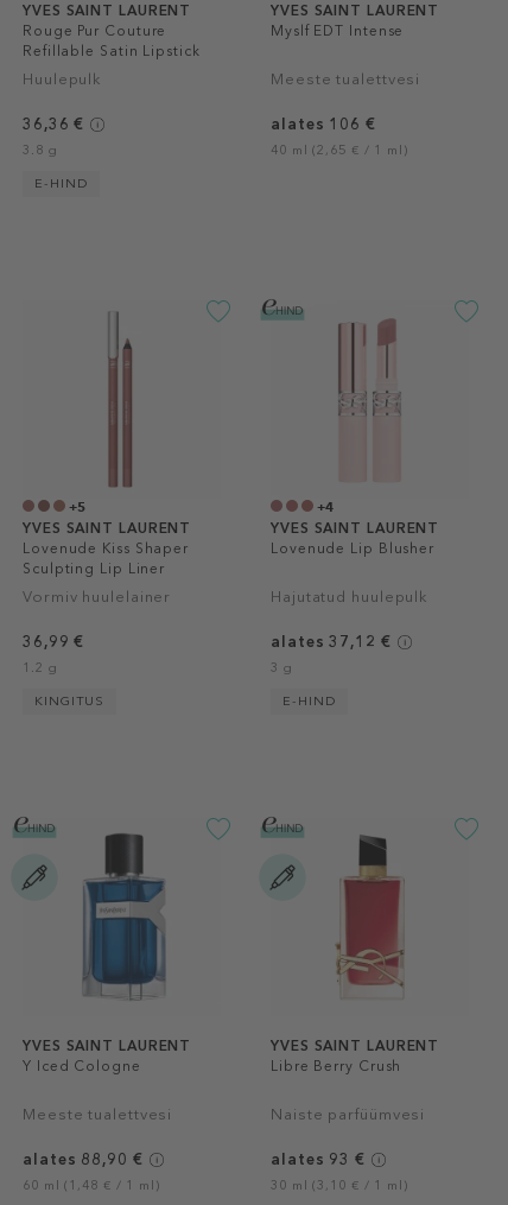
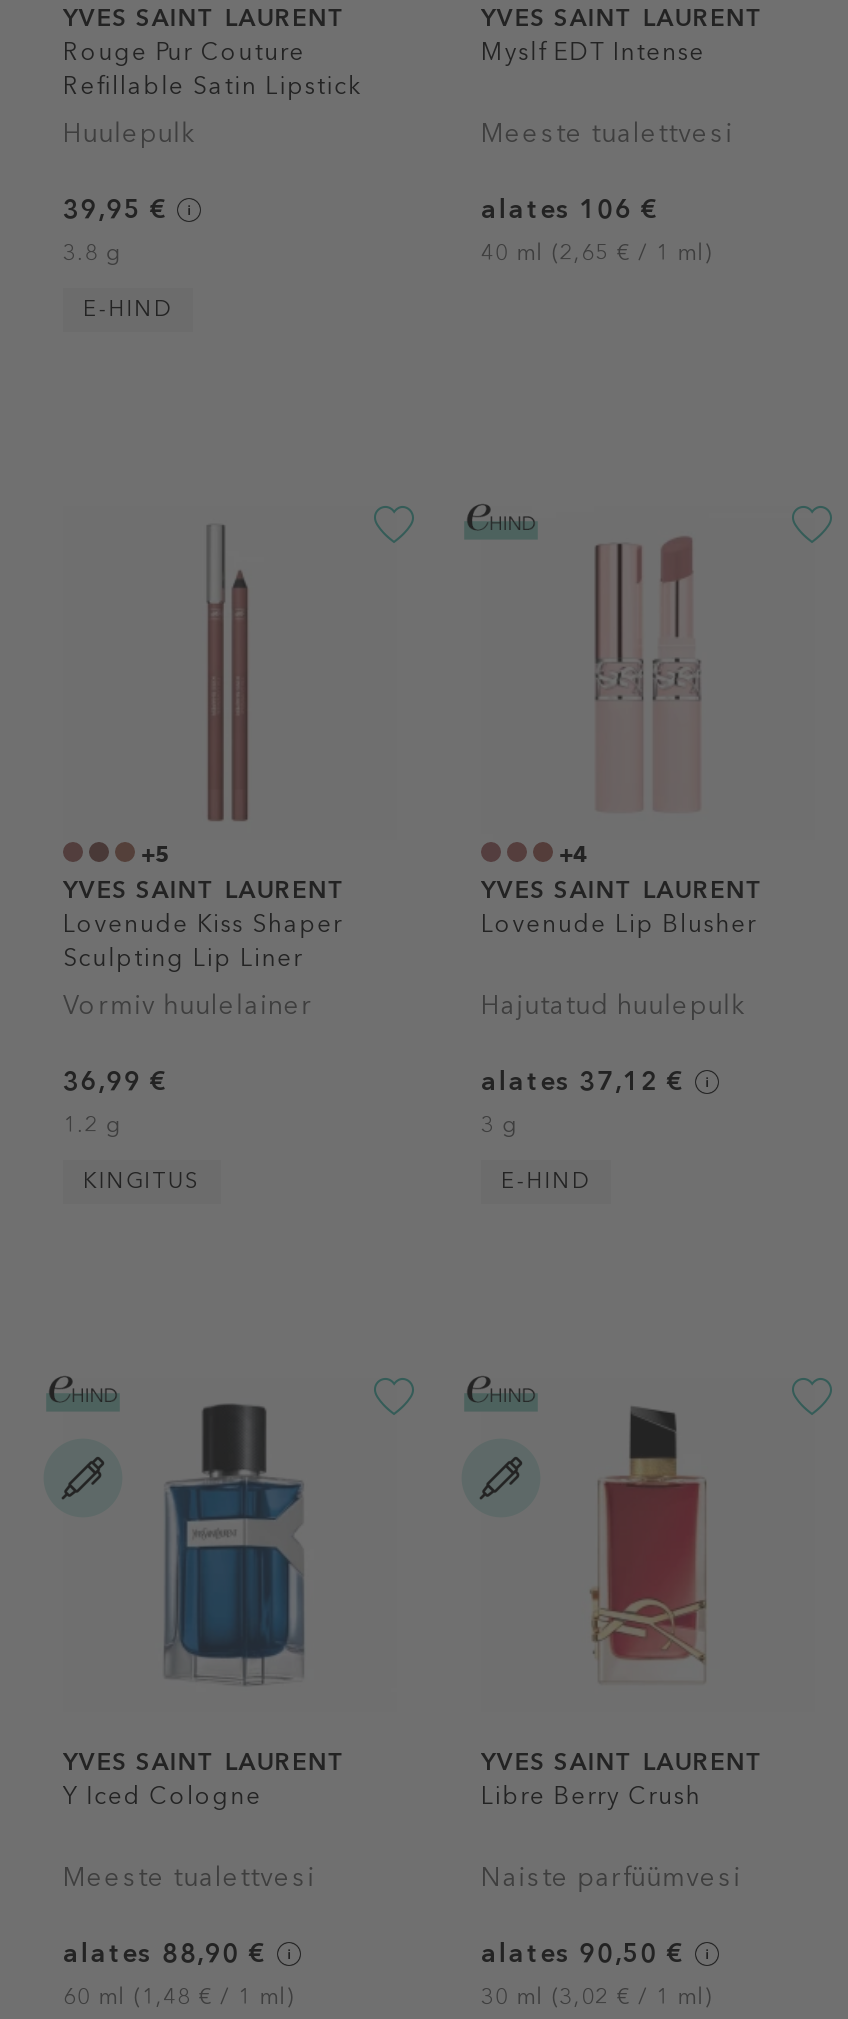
- 36,36 €
+ 39,95 €

- alates 93 €
+ alates 90,50 €

- 30 ml (3,10 € / 1 ml)
+ 30 ml (3,02 € / 1 ml)
